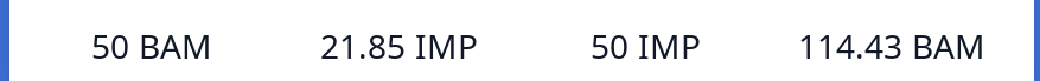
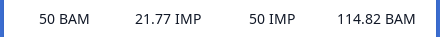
- 21.85 IMP
+ 21.77 IMP

- 114.43 BAM
+ 114.82 BAM
